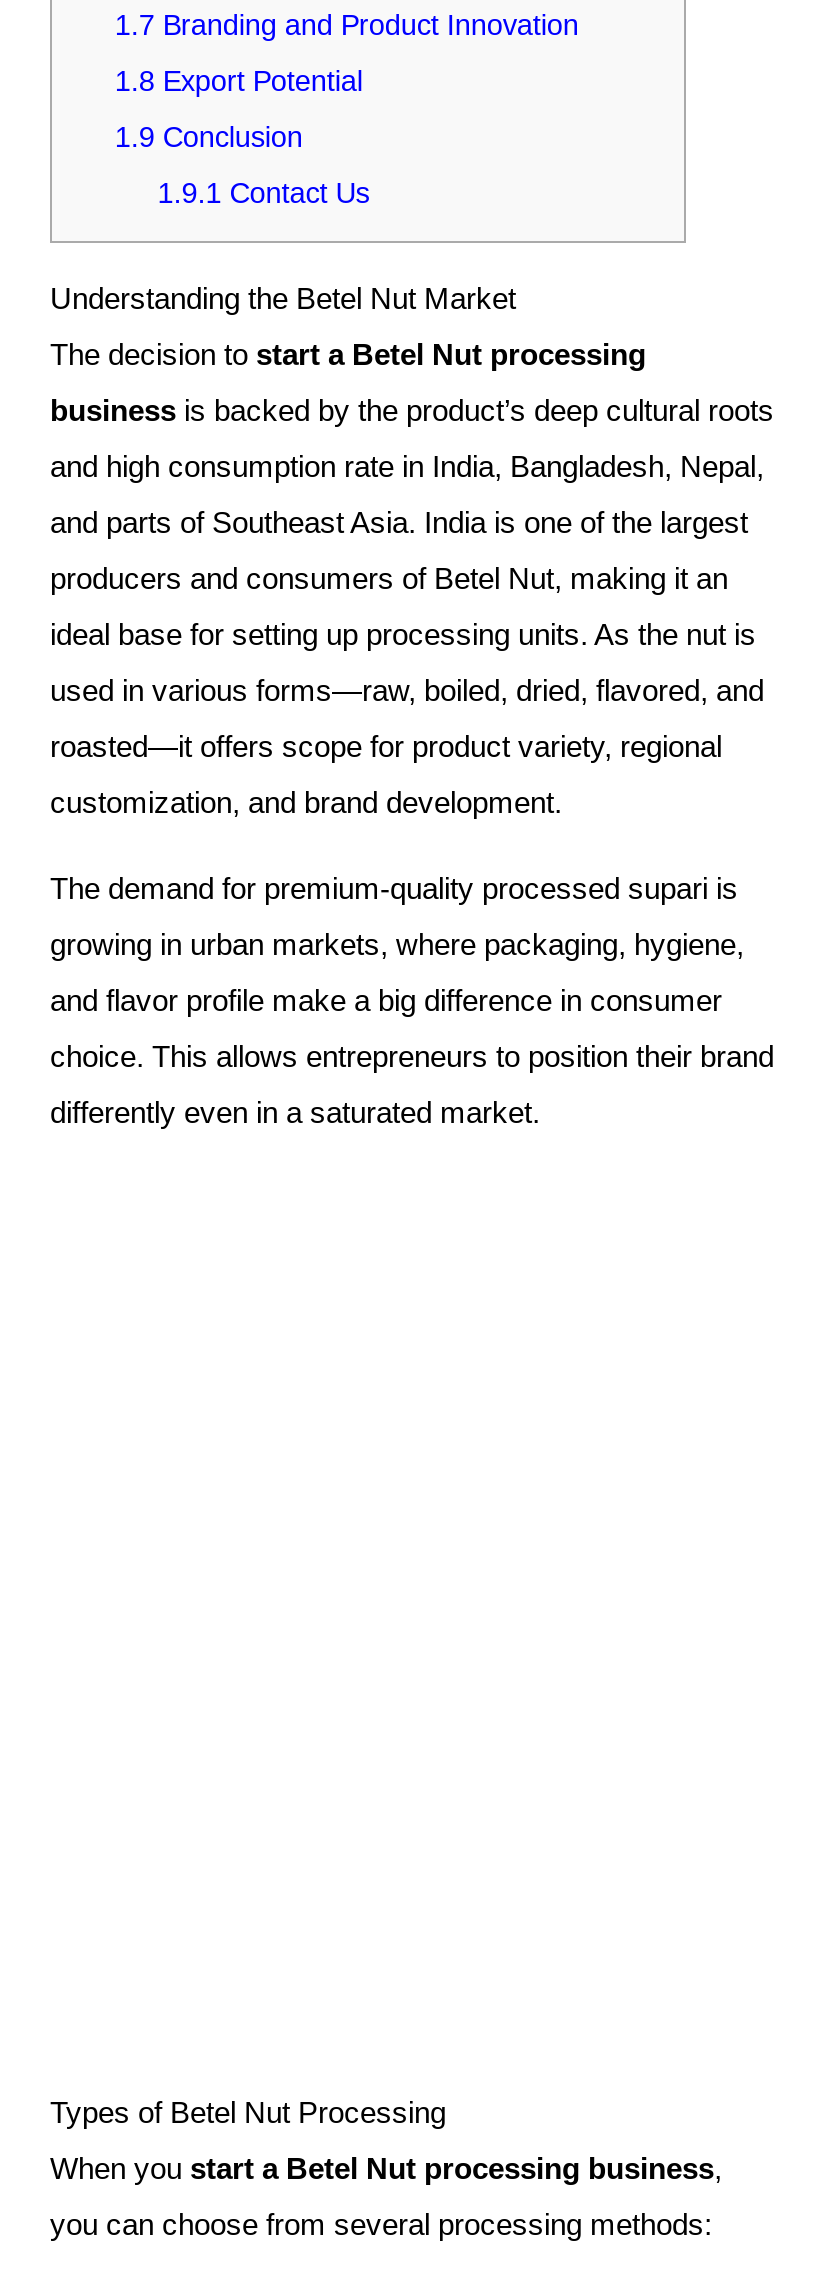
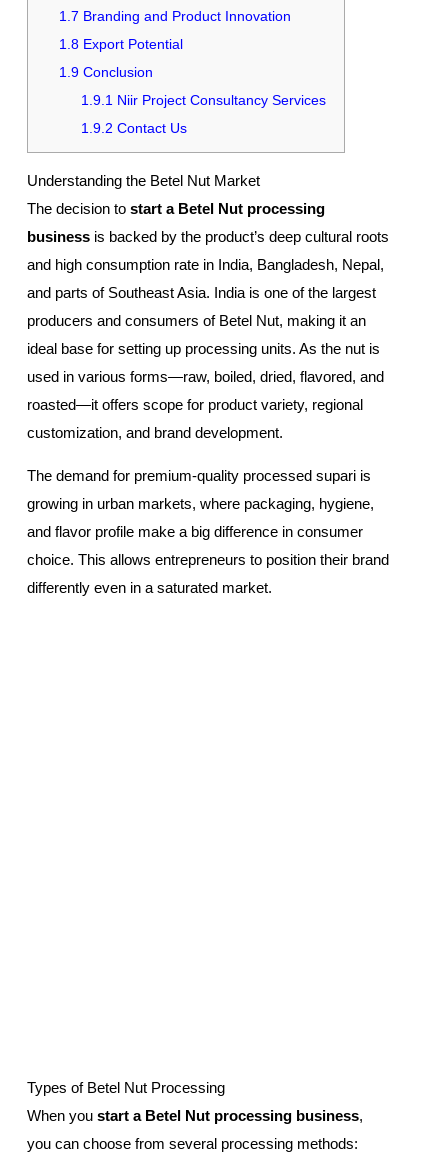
- 1.9.1 Contact Us
+ 1.9.1 Niir Project Consultancy Services
+ 1.9.2 Contact Us
